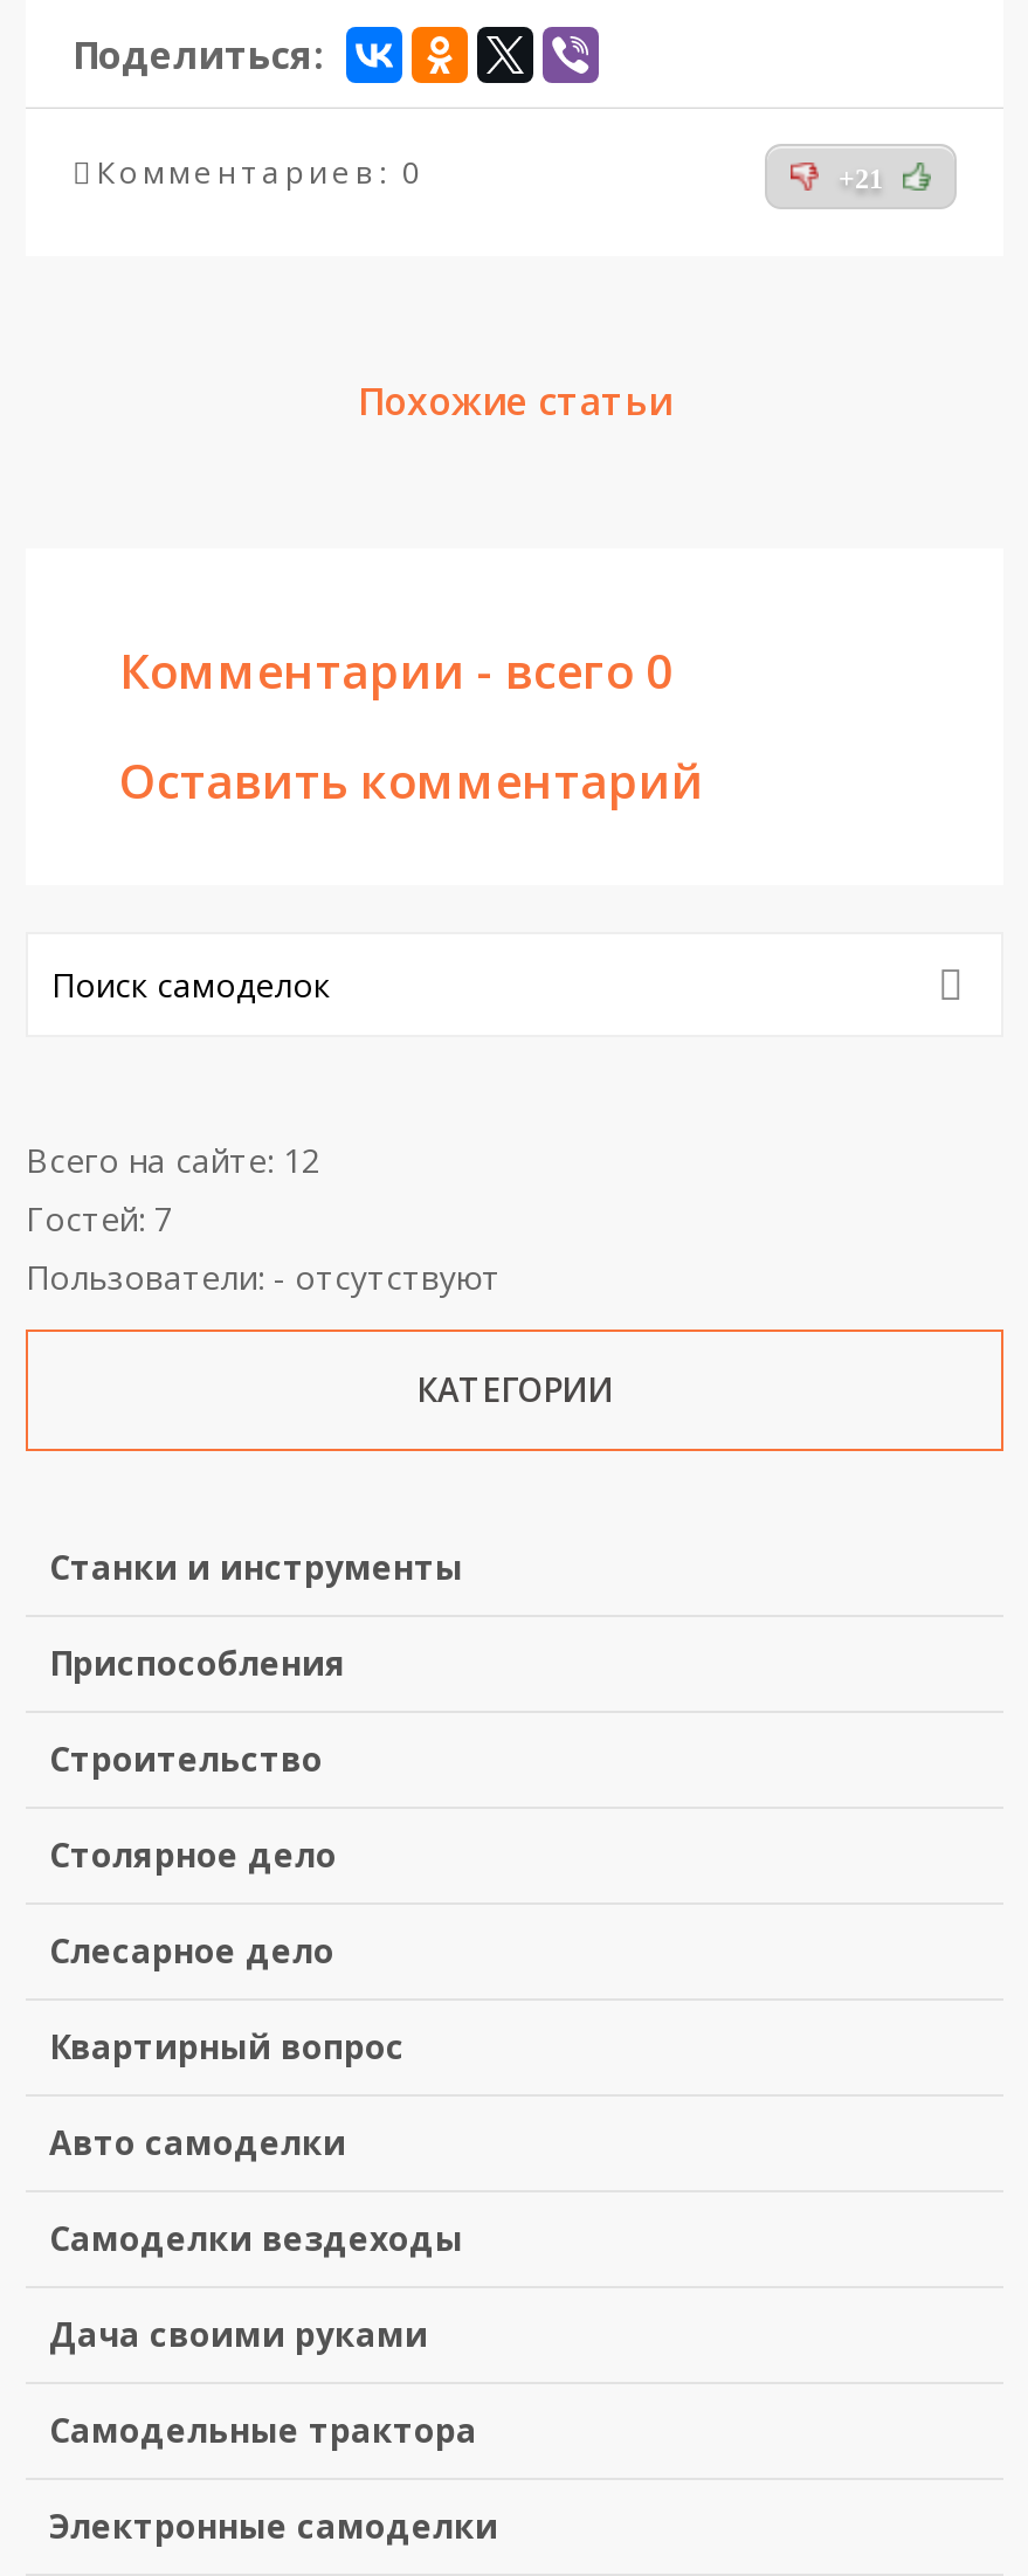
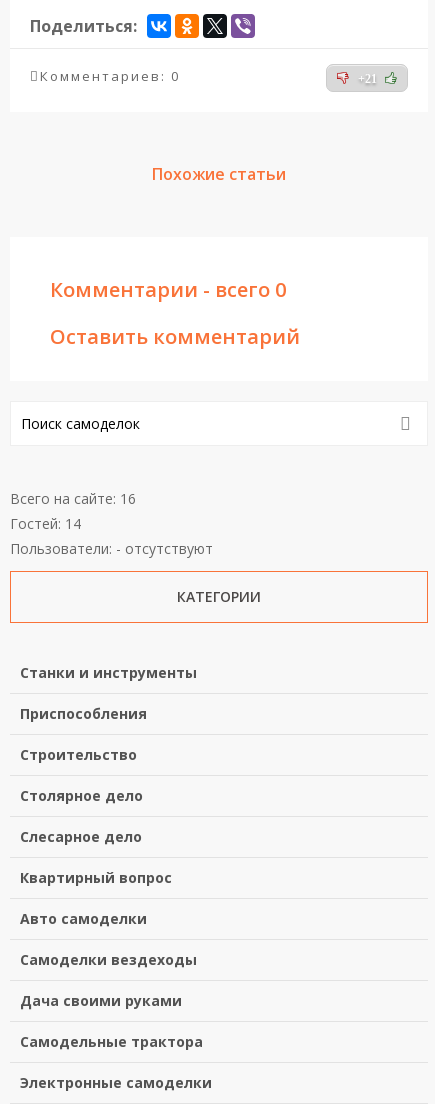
- Всего на сайте: 12
+ Всего на сайте: 16

- Гостей: 7
+ Гостей: 14
